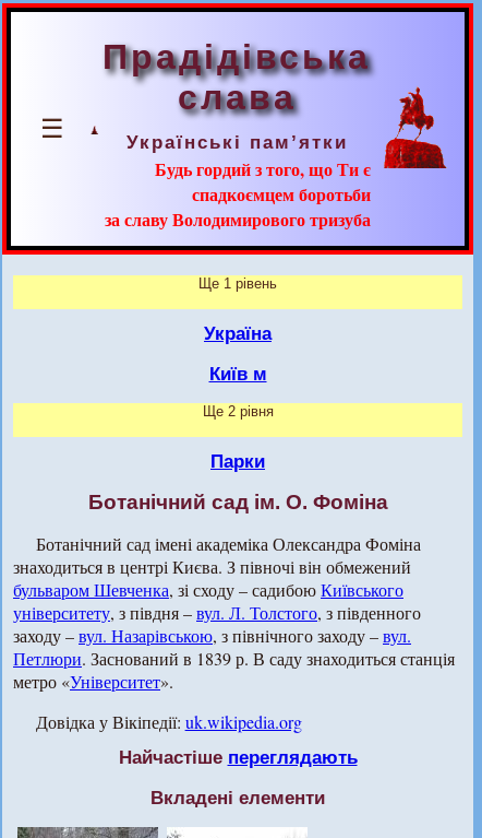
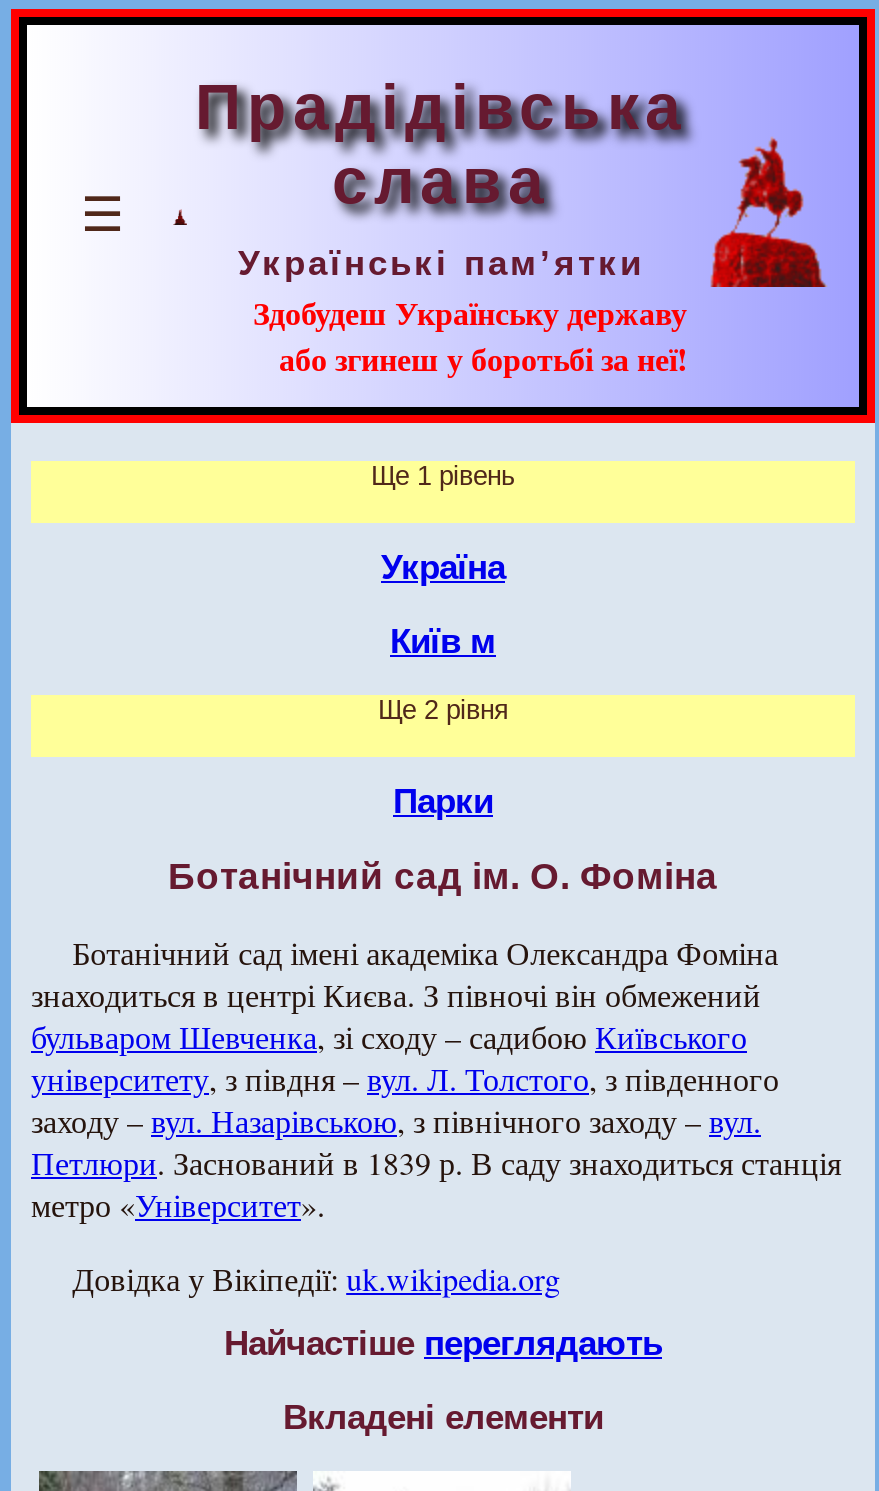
- Будь гордий з того, що Ти є
- спадкоємцем боротьби
- за славу Володимирового тризуба
+ Здобудеш Українську державу
+ або згинеш у боротьбі за неї!
